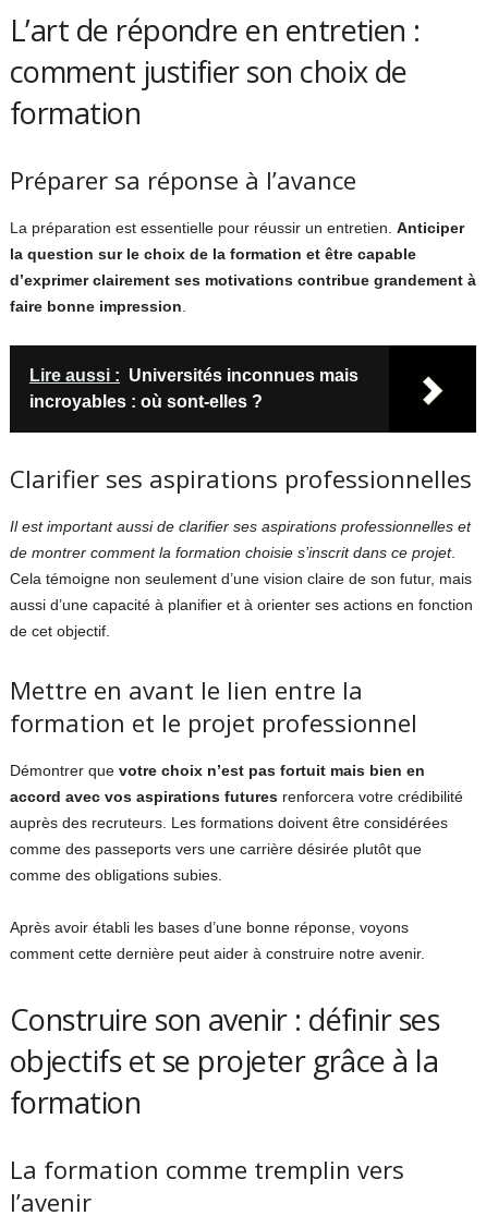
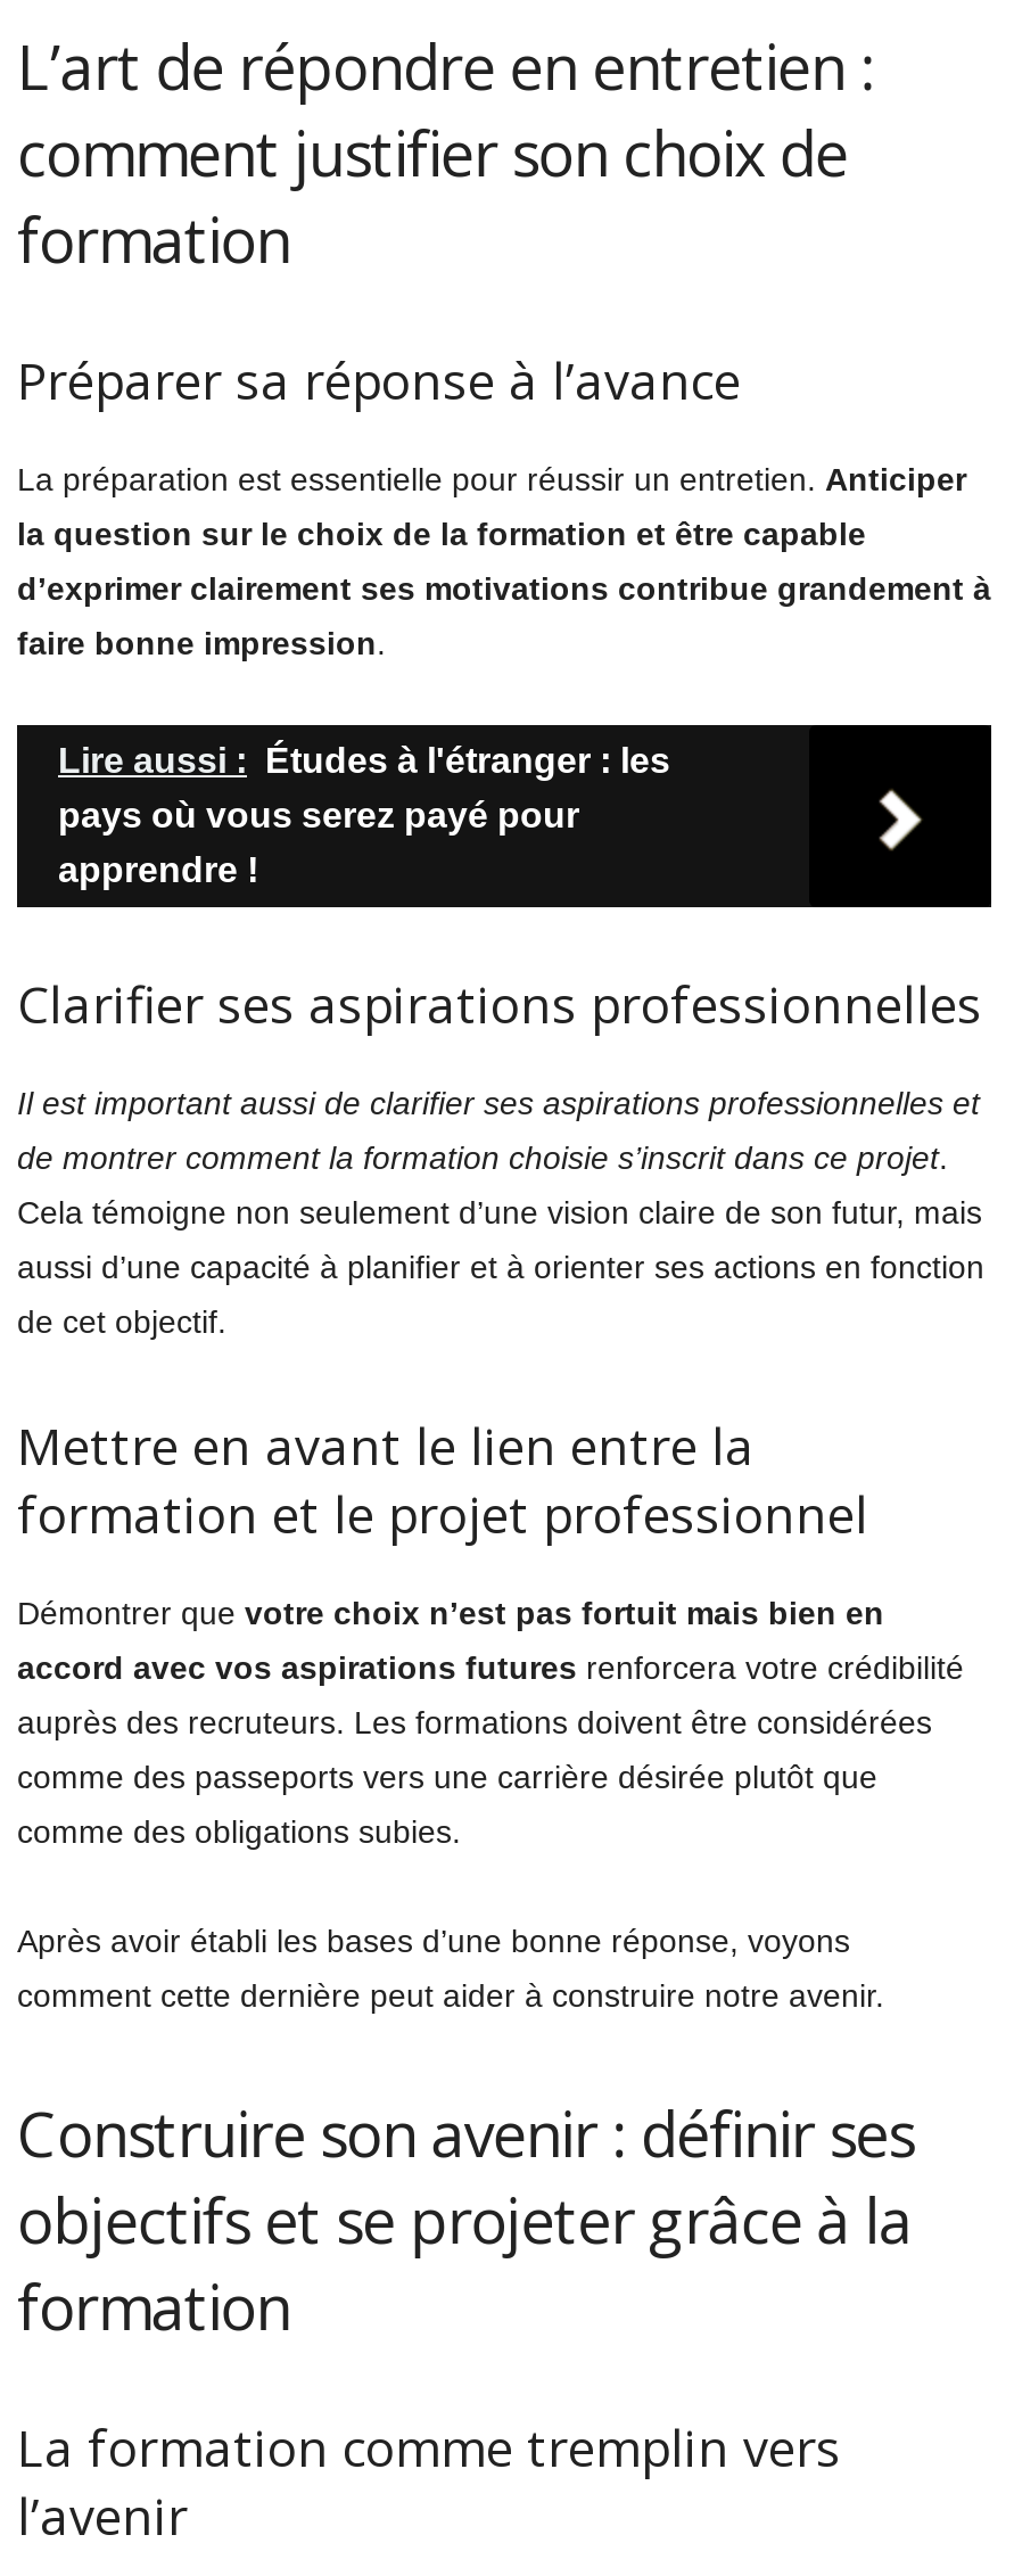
- Lire aussi : Universités inconnues mais
- incroyables : où sont-elles ?
+ Lire aussi : Études à l'étranger : les
+ pays où vous serez payé pour
+ apprendre !
